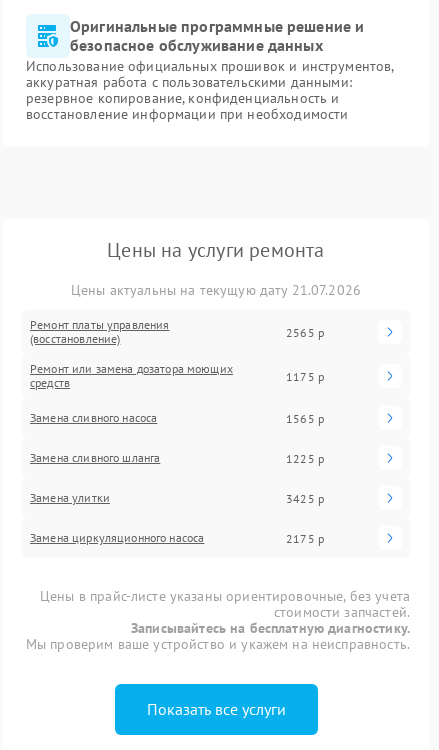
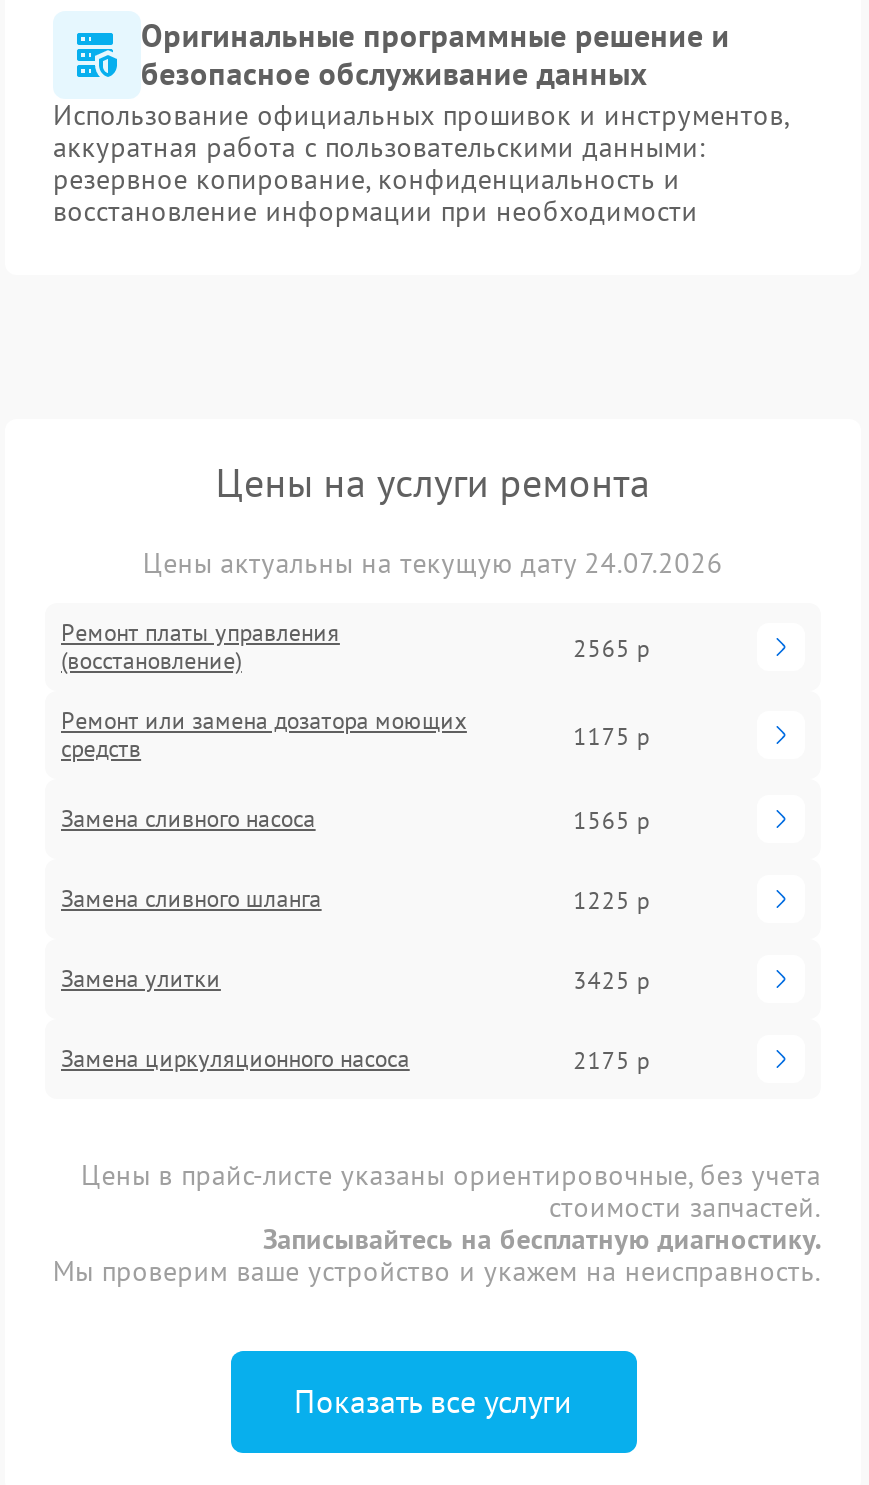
- Цены актуальны на текущую дату 21.07.2026
+ Цены актуальны на текущую дату 24.07.2026
